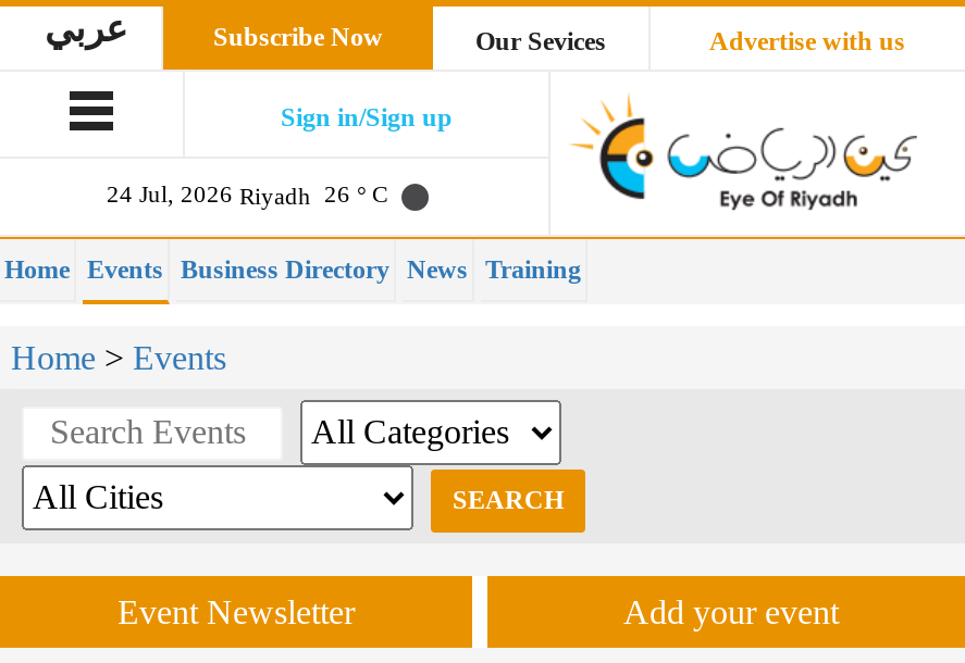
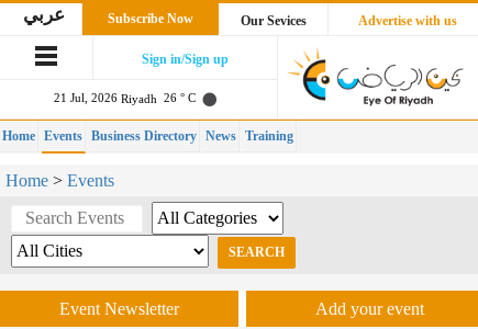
- 24 Jul, 2026 Riyadh 26 ° C
+ 21 Jul, 2026 Riyadh 26 ° C
